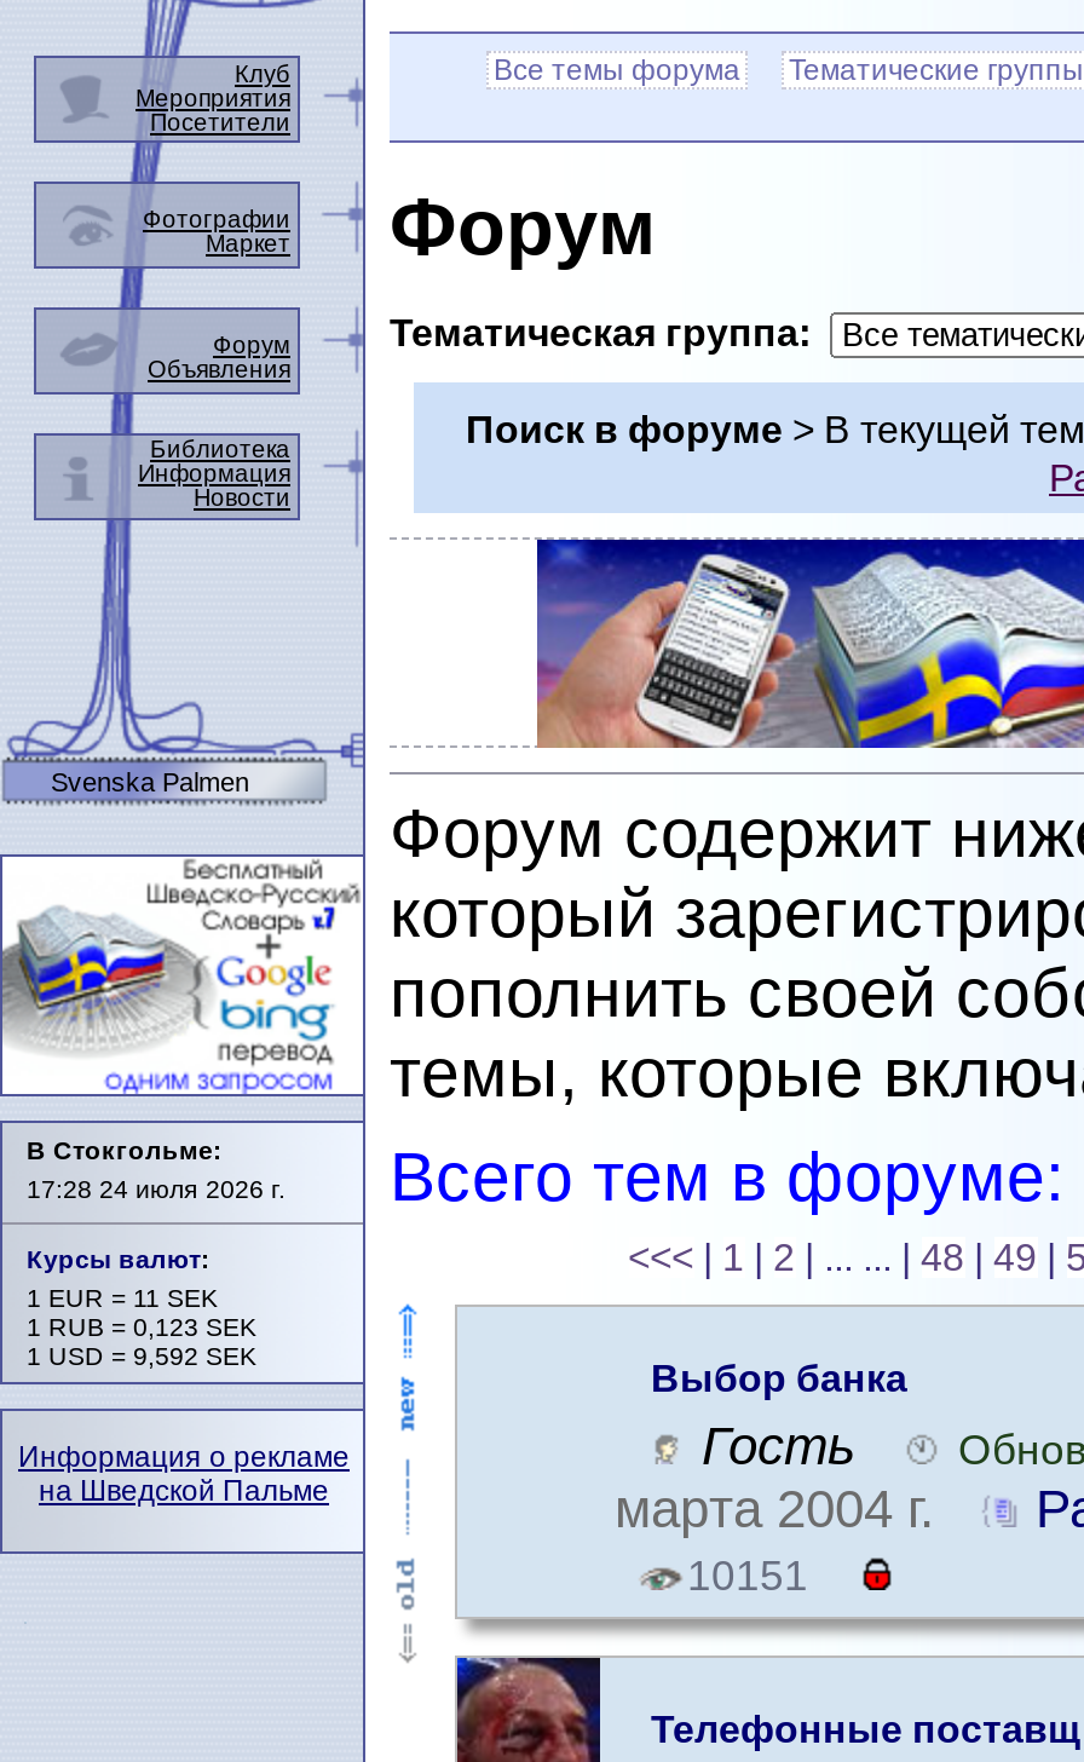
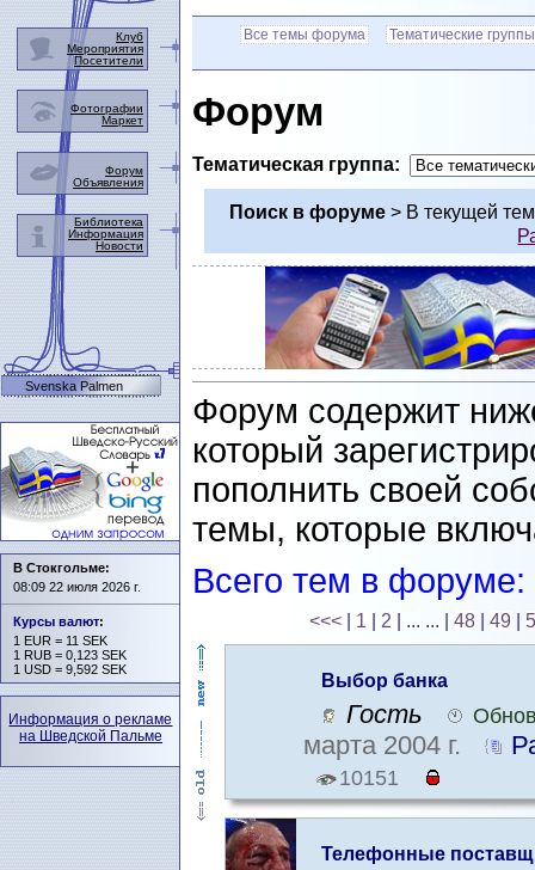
- 17:28 24 июля 2026 г.
+ 08:09 22 июля 2026 г.
